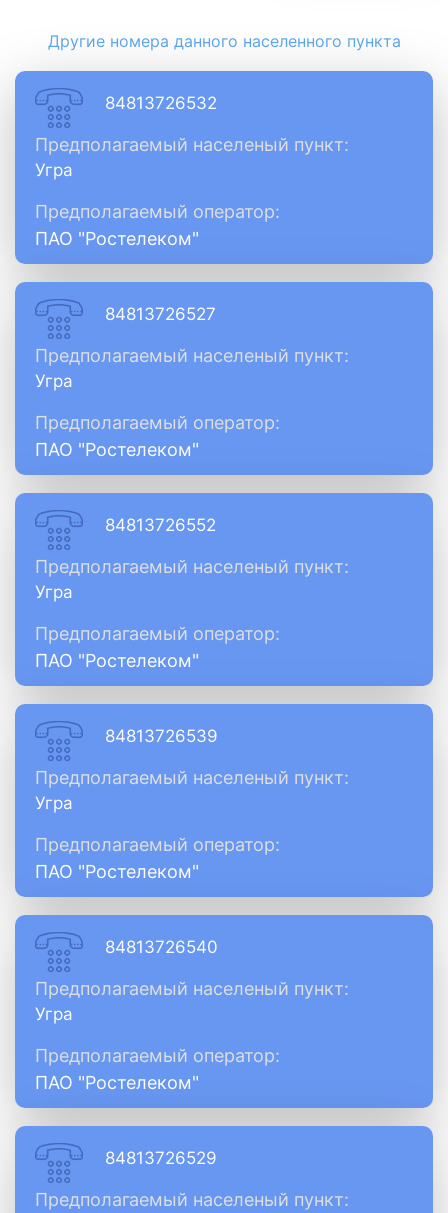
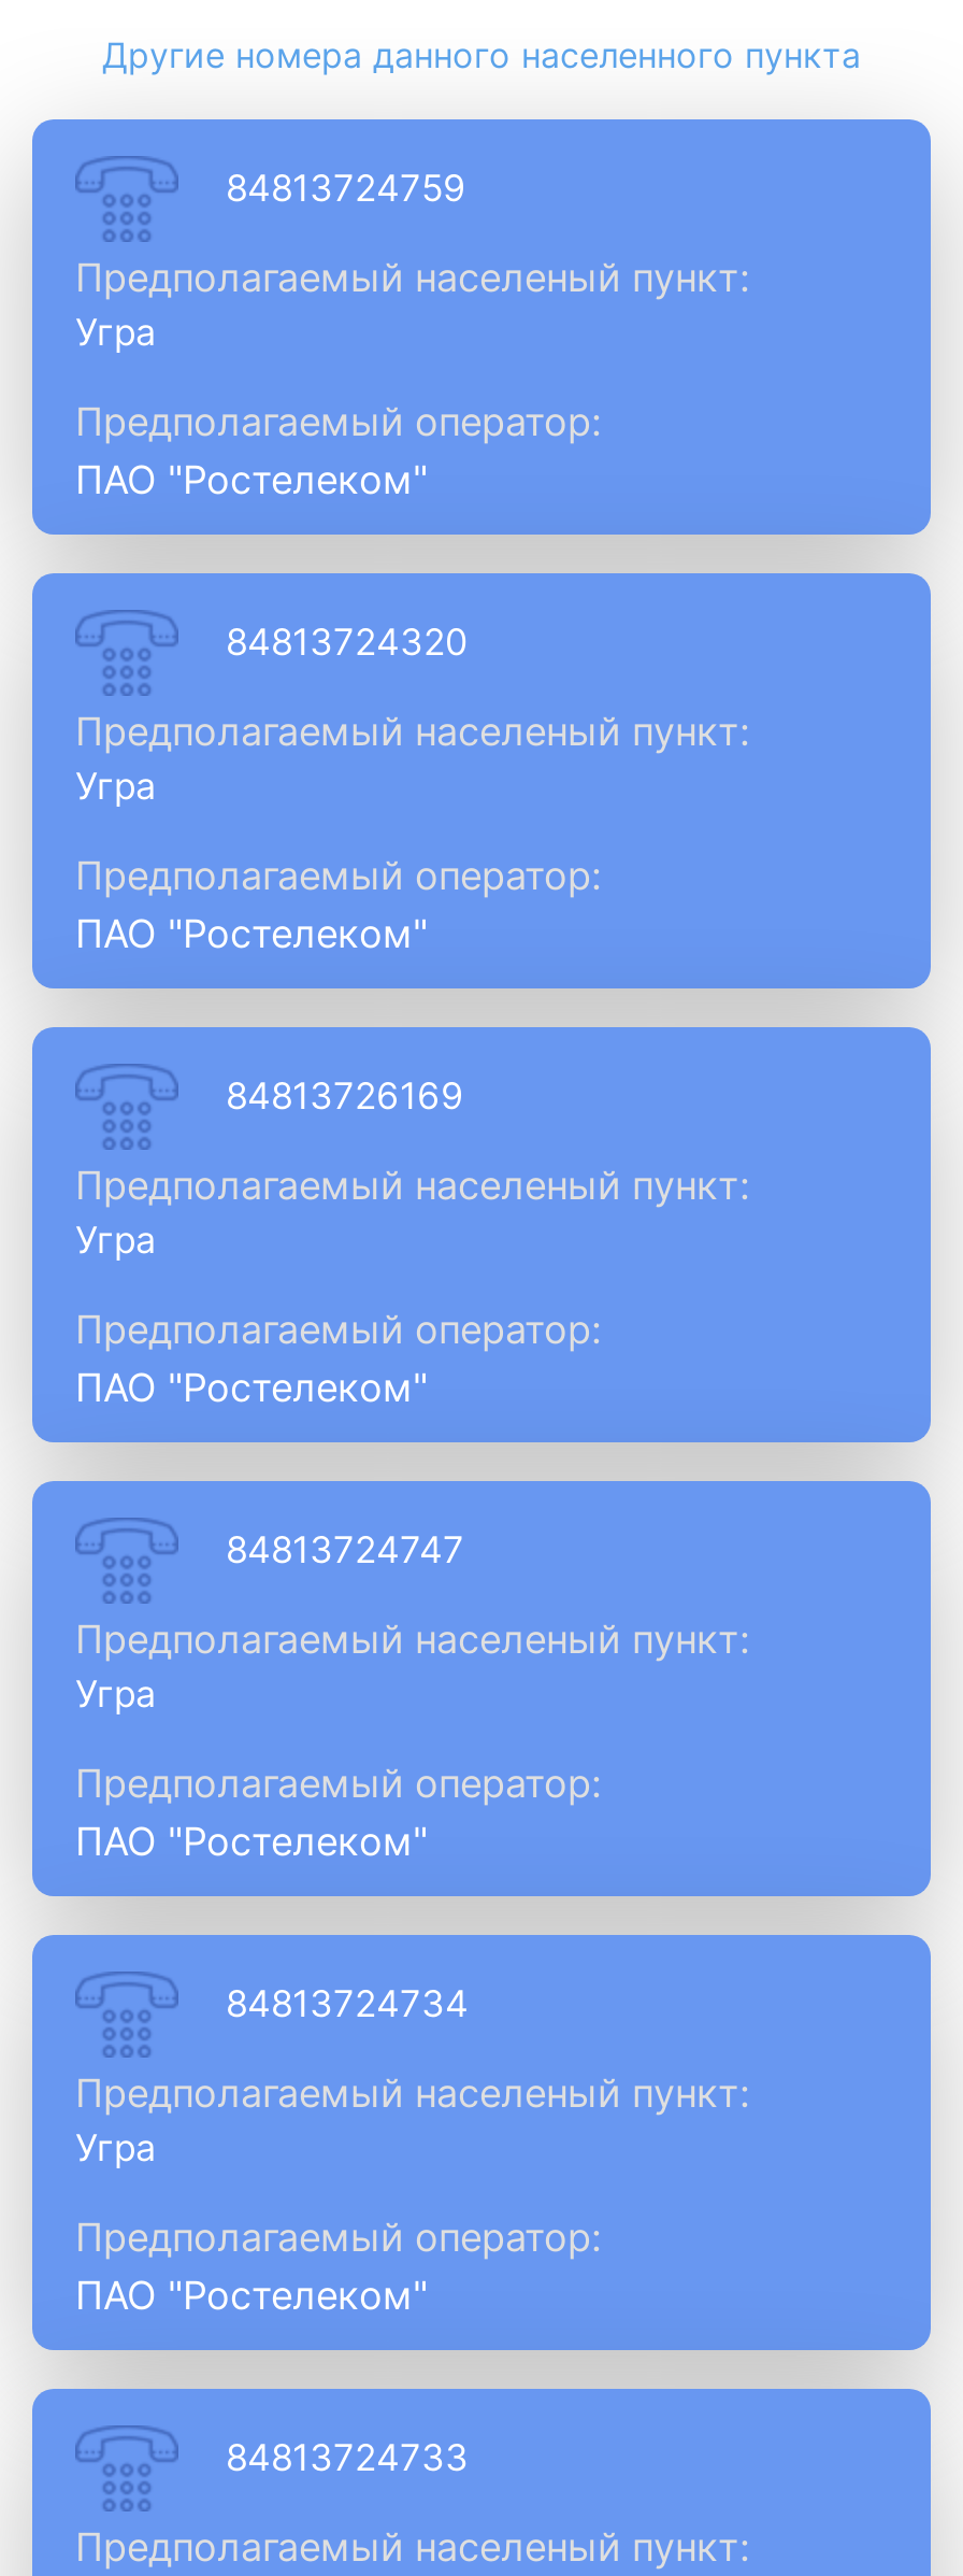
- 84813726532
+ 84813724759

- 84813726527
+ 84813724320

- 84813726552
+ 84813726169

- 84813726539
+ 84813724747

- 84813726540
+ 84813724734

- 84813726529
+ 84813724733
